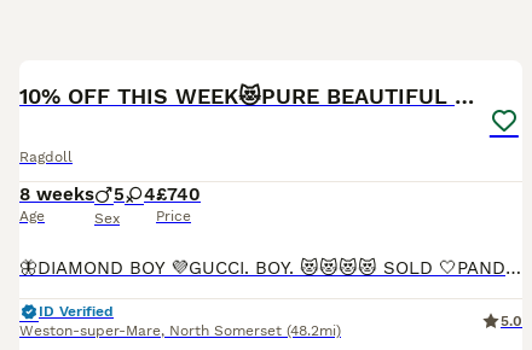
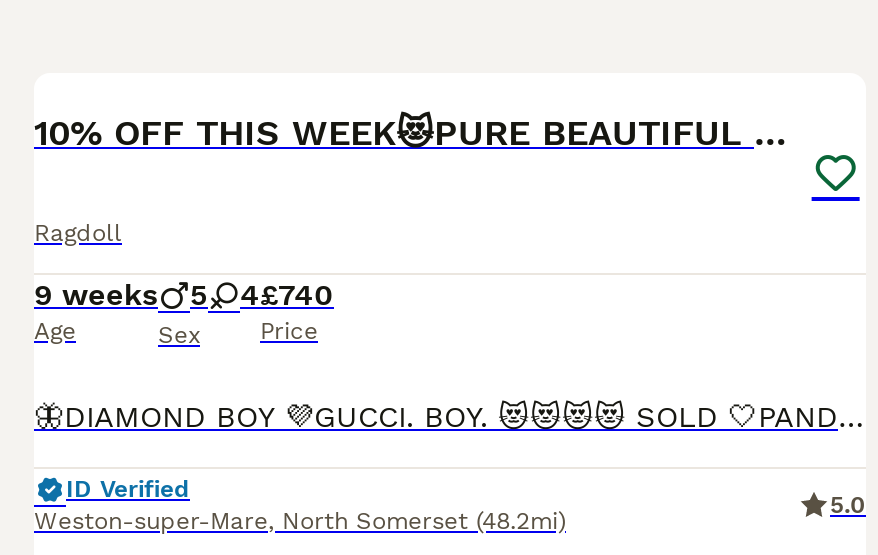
- 8 weeks 5 4 £740
+ 9 weeks 5 4 £740
